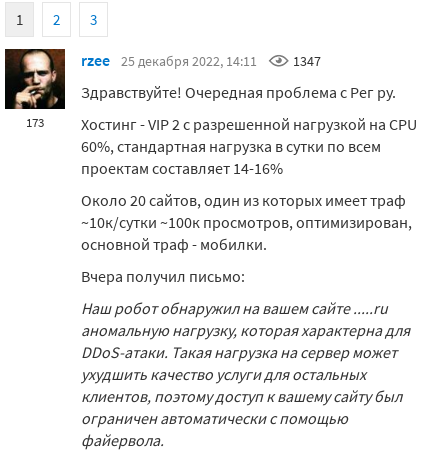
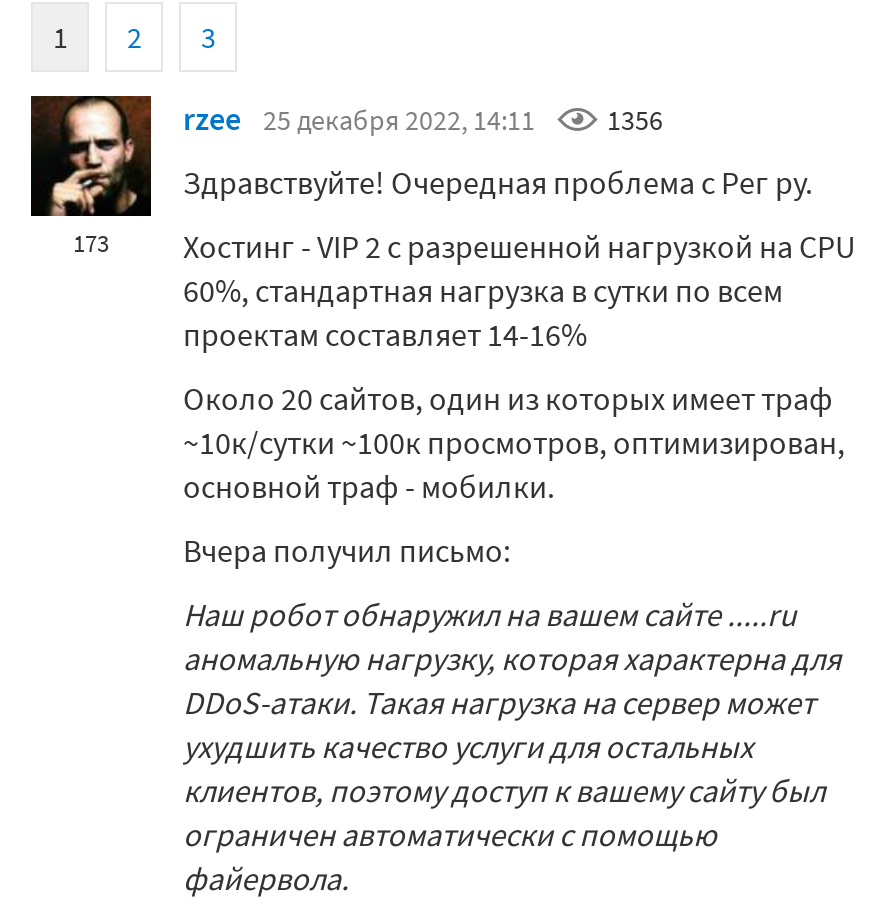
- rzee 25 декабря 2022, 14:11 1347
+ rzee 25 декабря 2022, 14:11 1356
